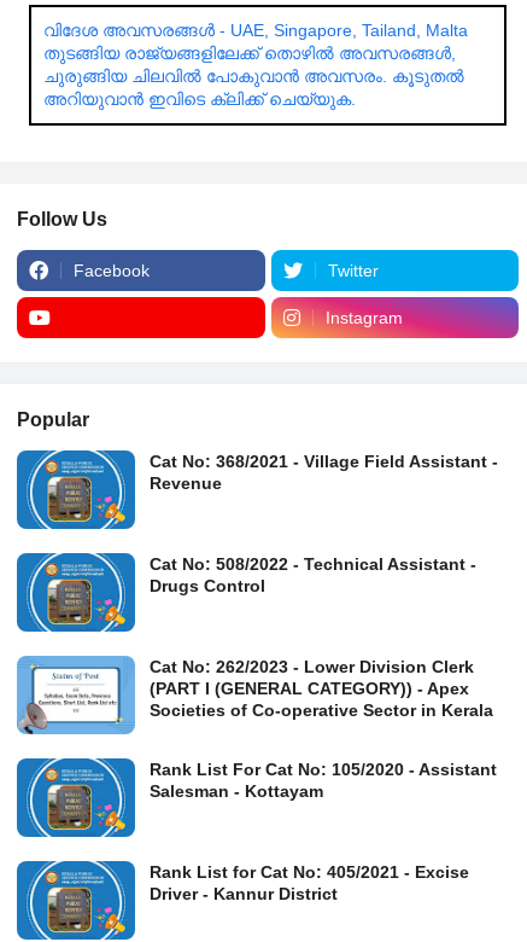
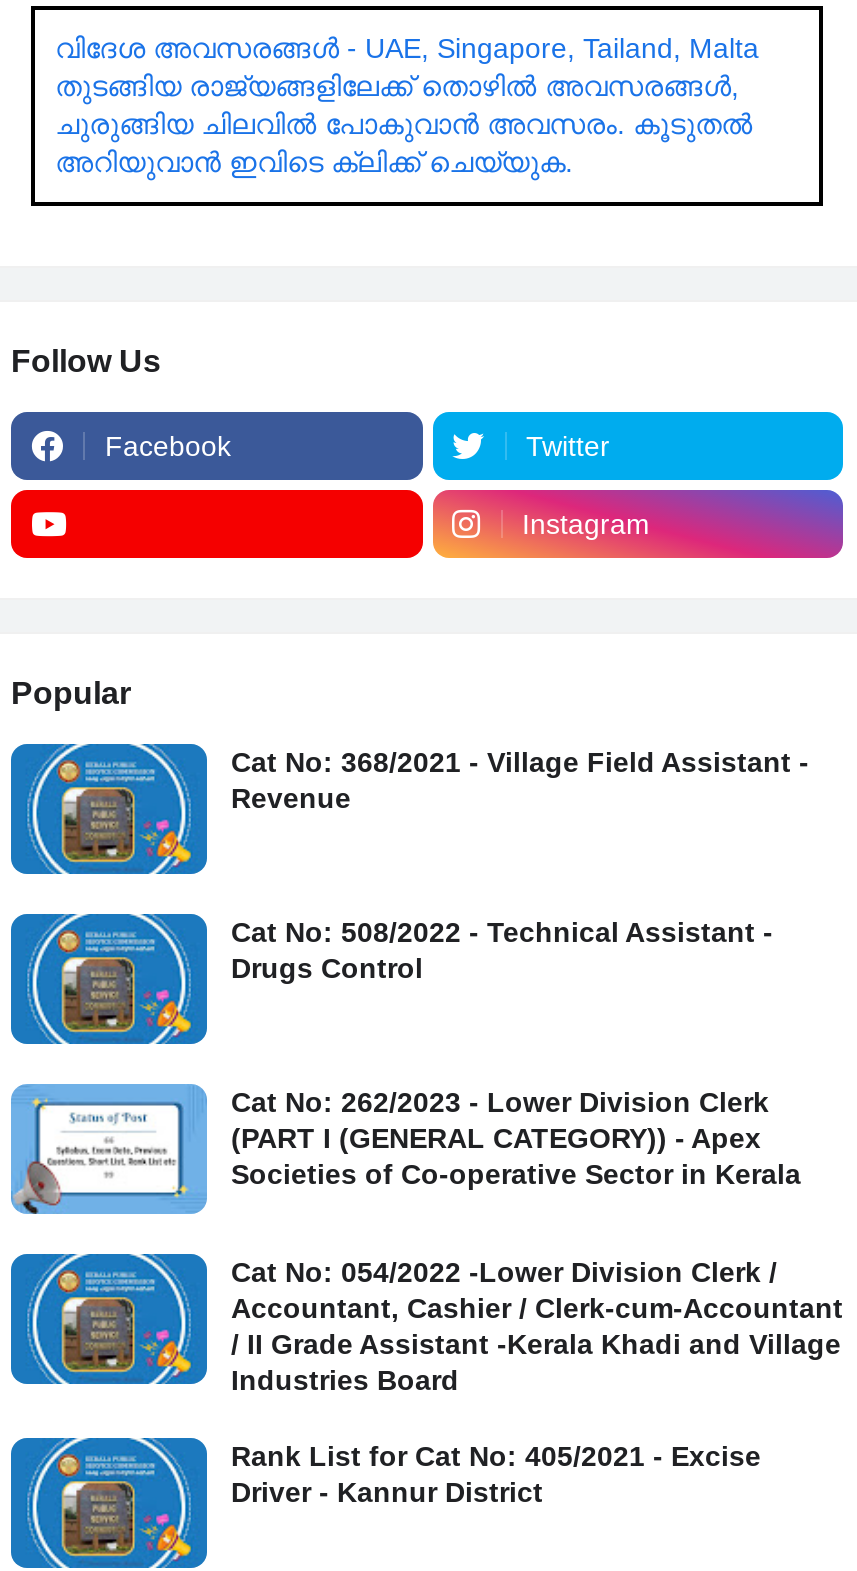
- Rank List For Cat No: 105/2020 - Assistant
- Salesman - Kottayam
+ Cat No: 054/2022 -Lower Division Clerk /
+ Accountant, Cashier / Clerk-cum-Accountant
+ / II Grade Assistant -Kerala Khadi and Village
+ Industries Board
